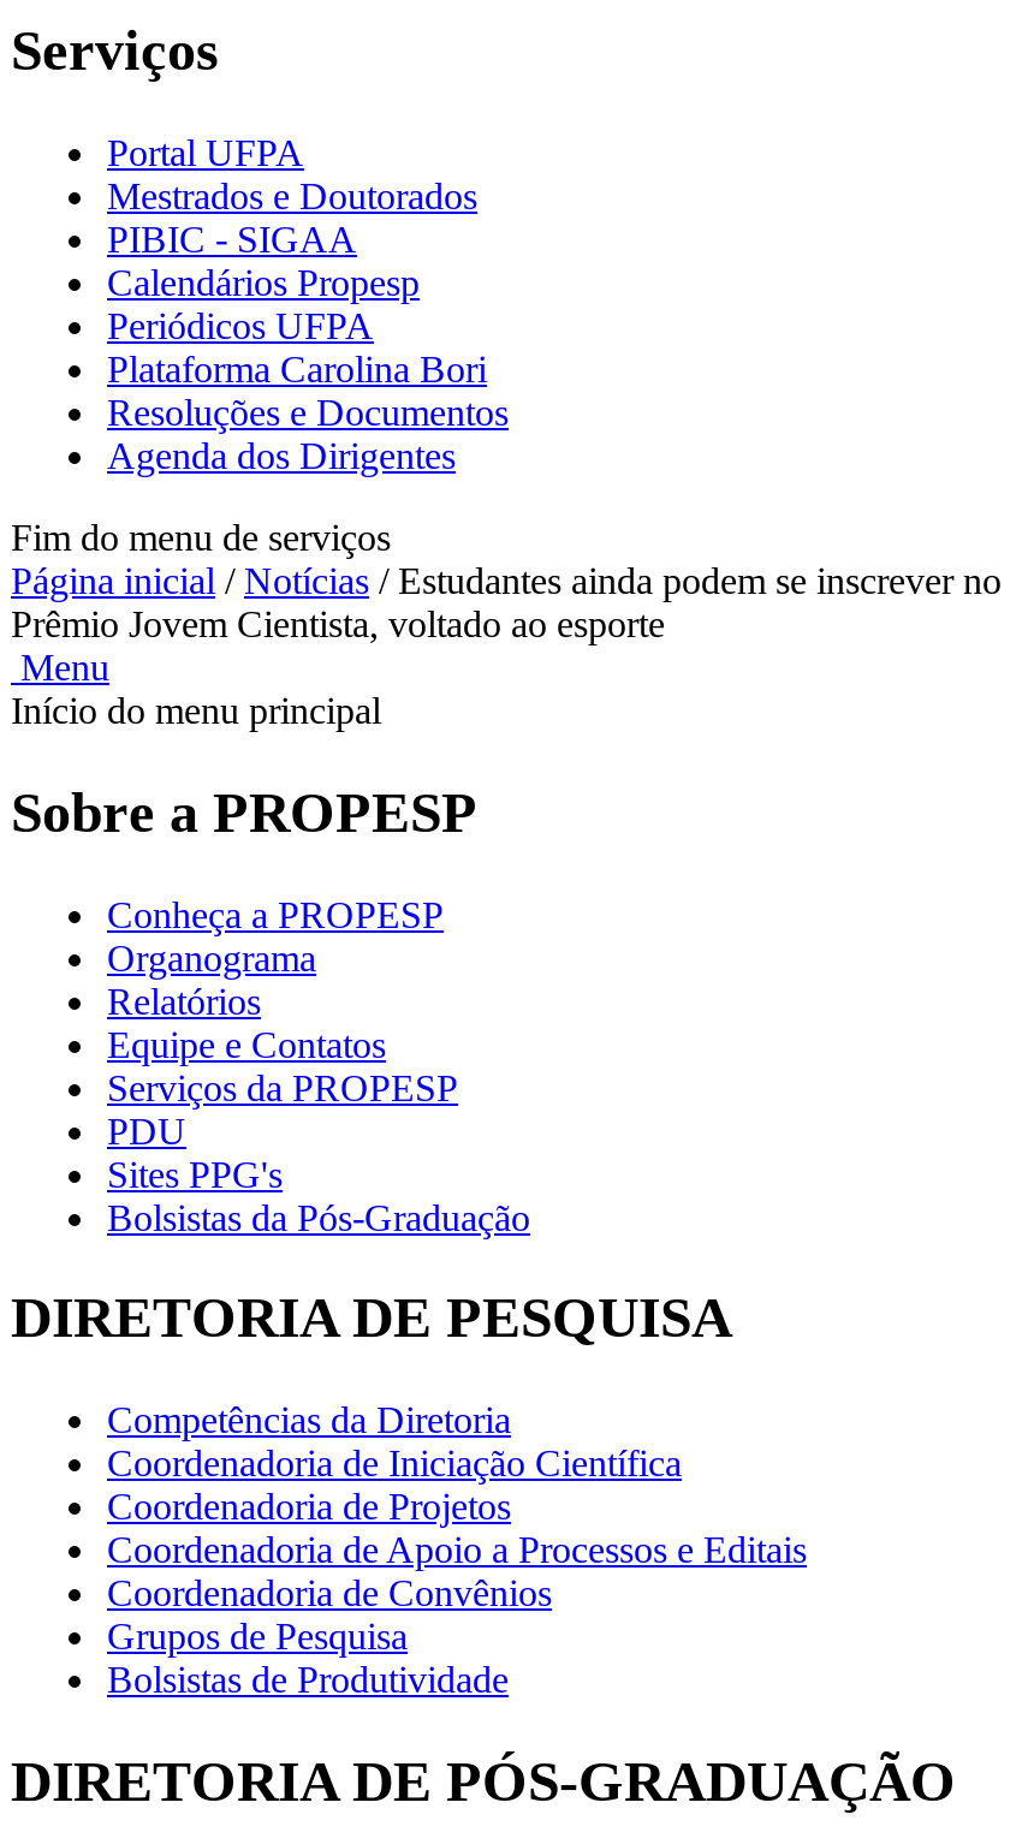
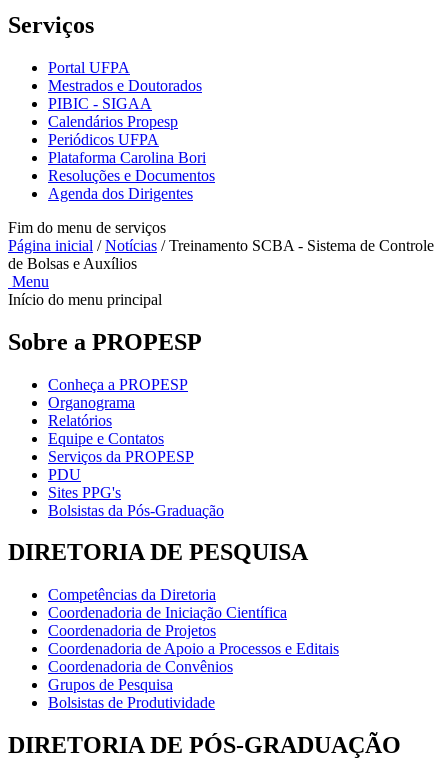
- Página inicial / Notícias / Estudantes ainda podem se inscrever no
- Prêmio Jovem Cientista, voltado ao esporte
+ Página inicial / Notícias / Treinamento SCBA - Sistema de Controle
+ de Bolsas e Auxílios
